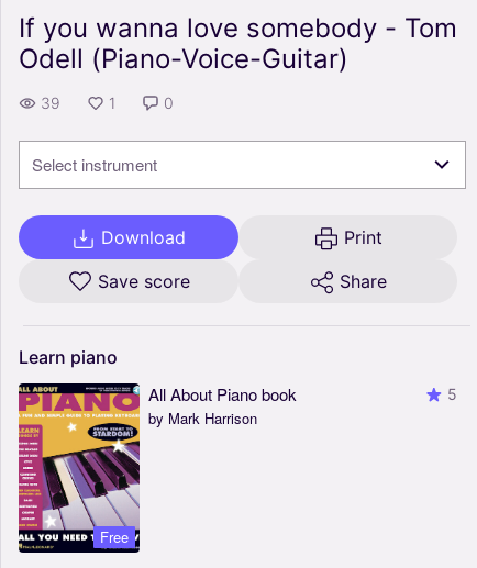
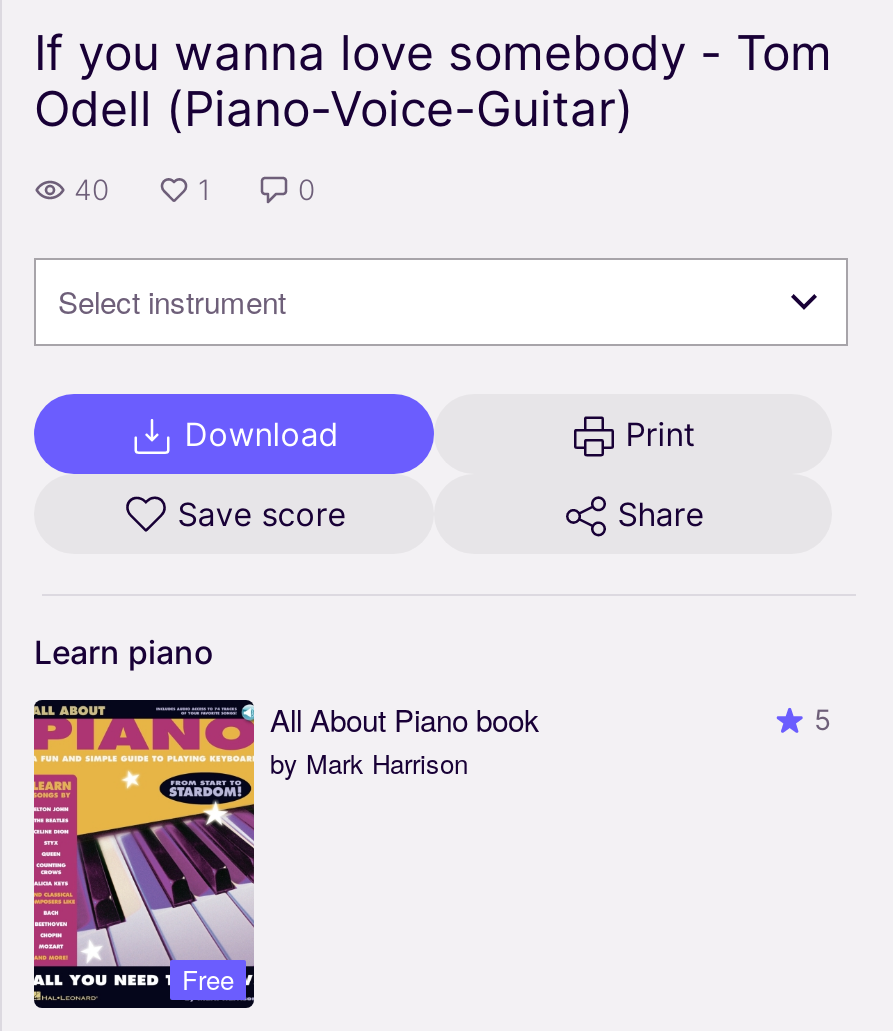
- 39
+ 40
